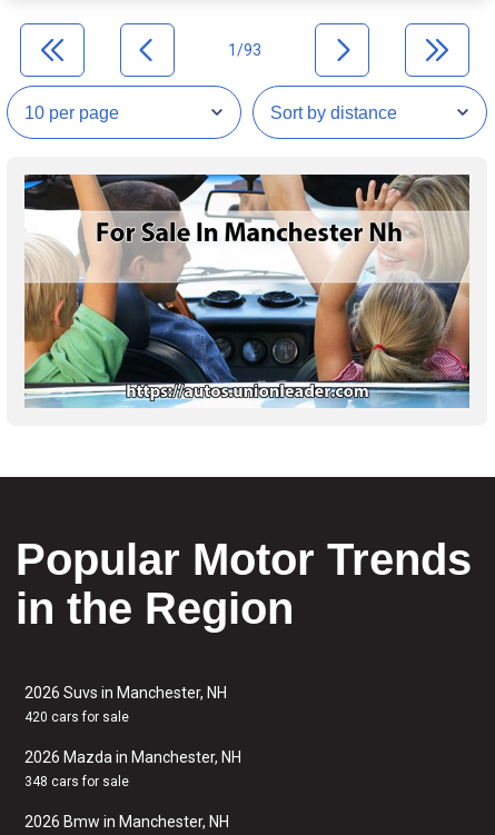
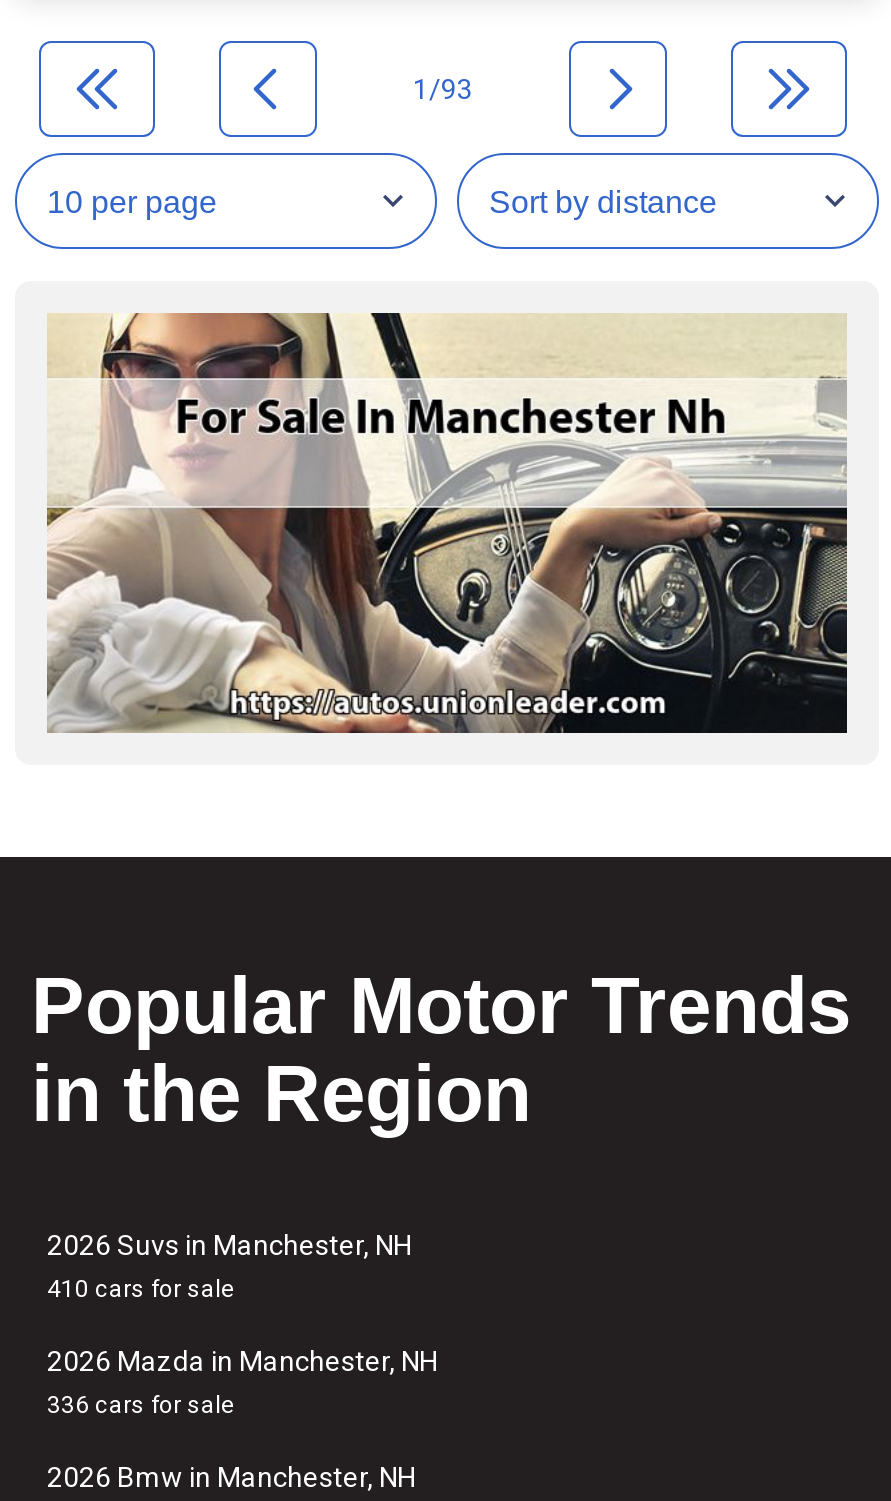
- [image]
+ [image]

- 420 cars for sale
+ 410 cars for sale

- 348 cars for sale
+ 336 cars for sale
